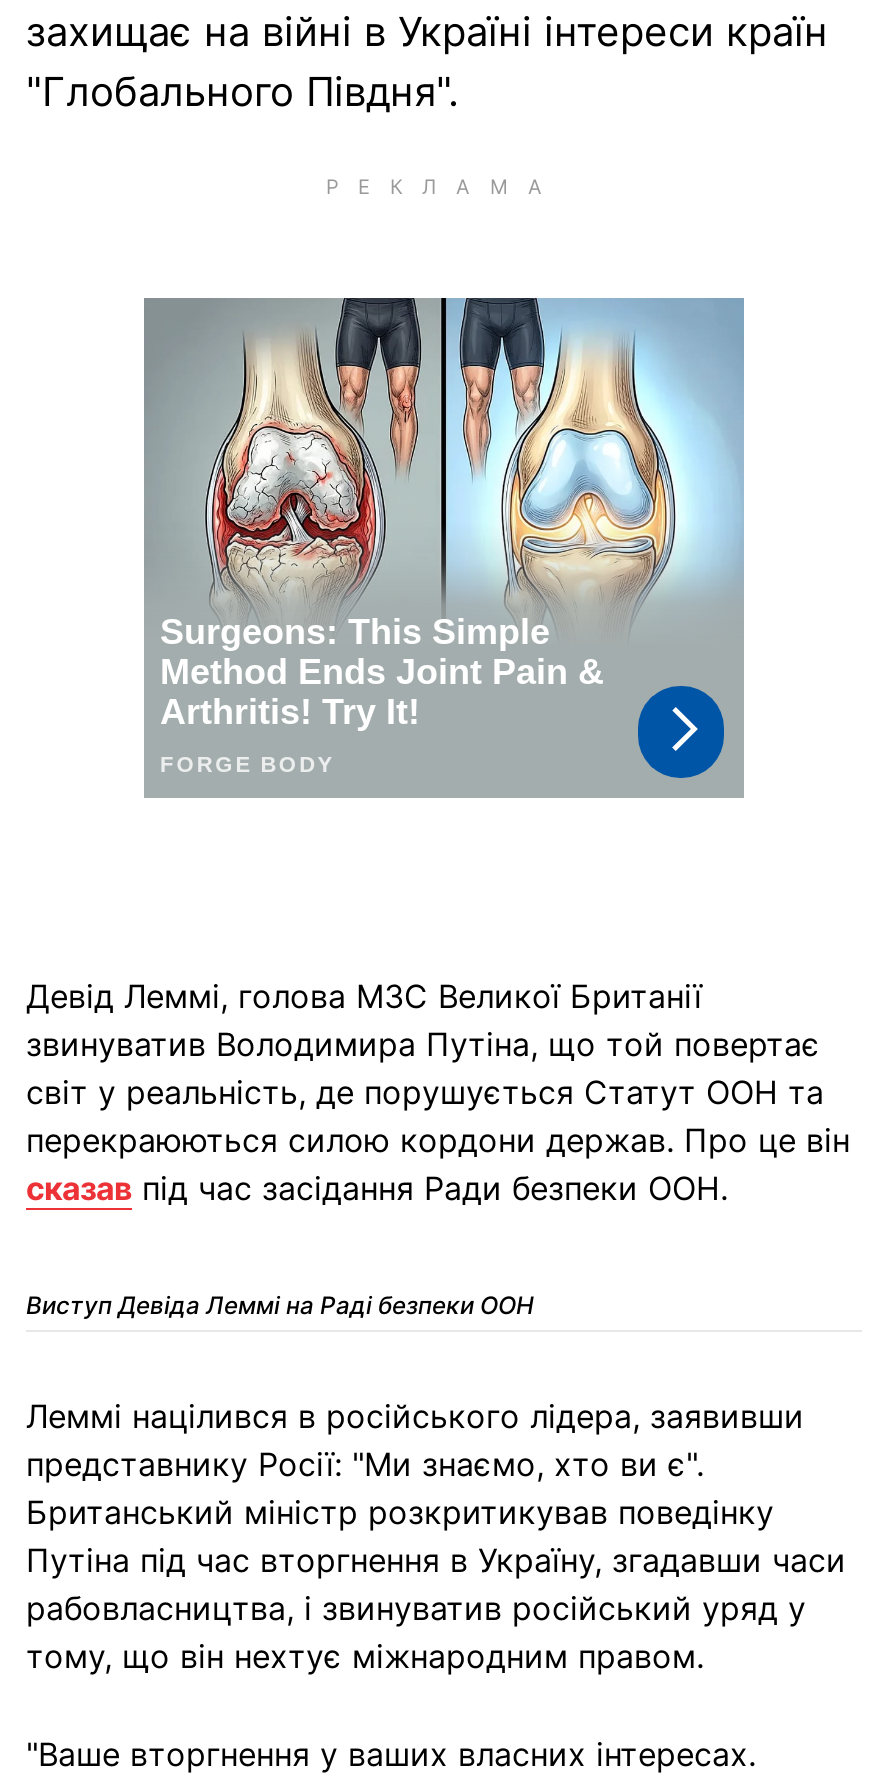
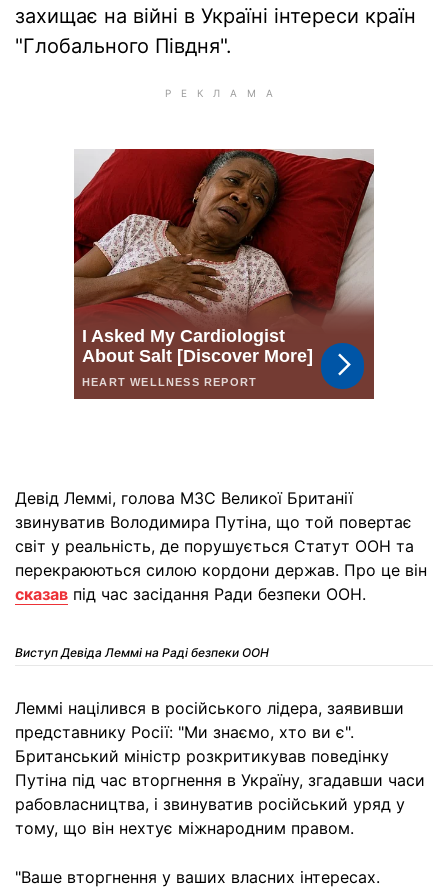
- [image]
+ [image]
